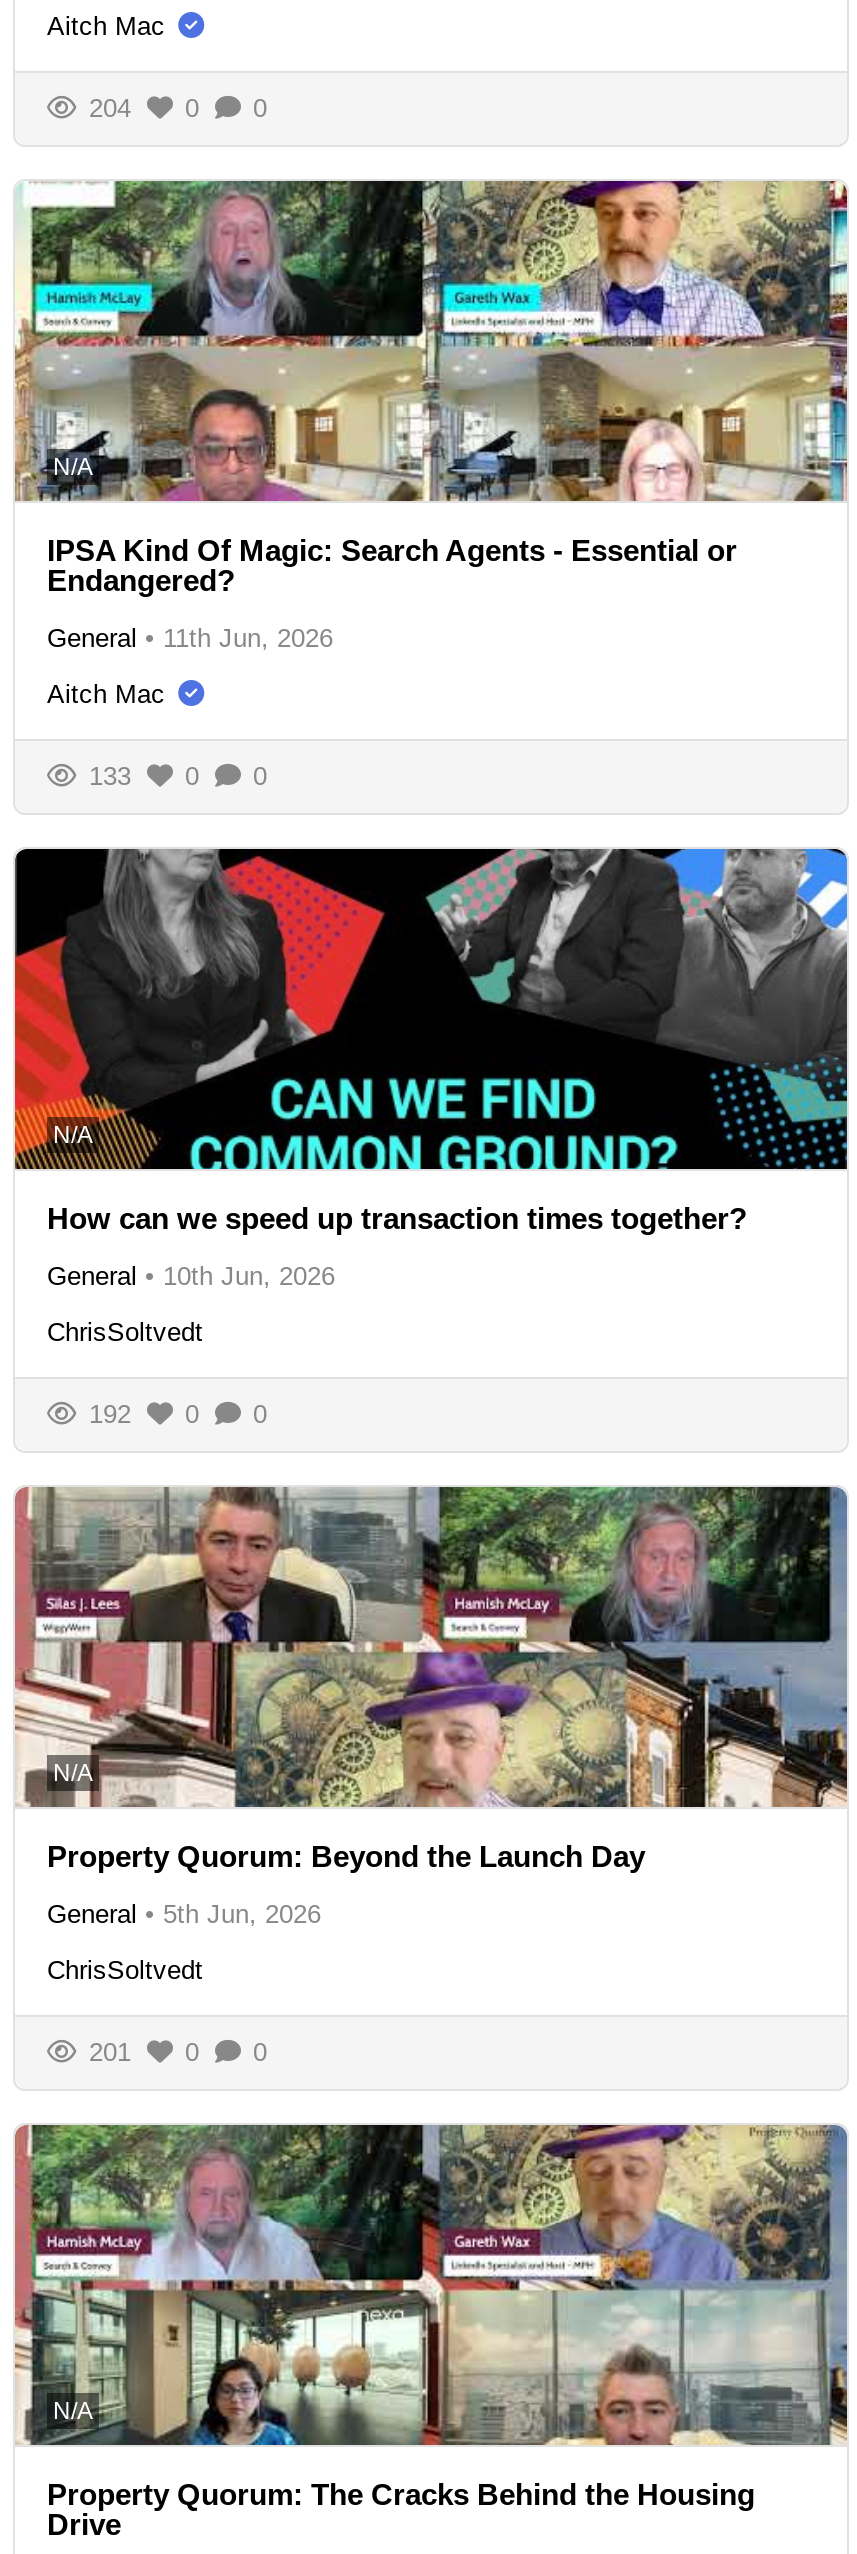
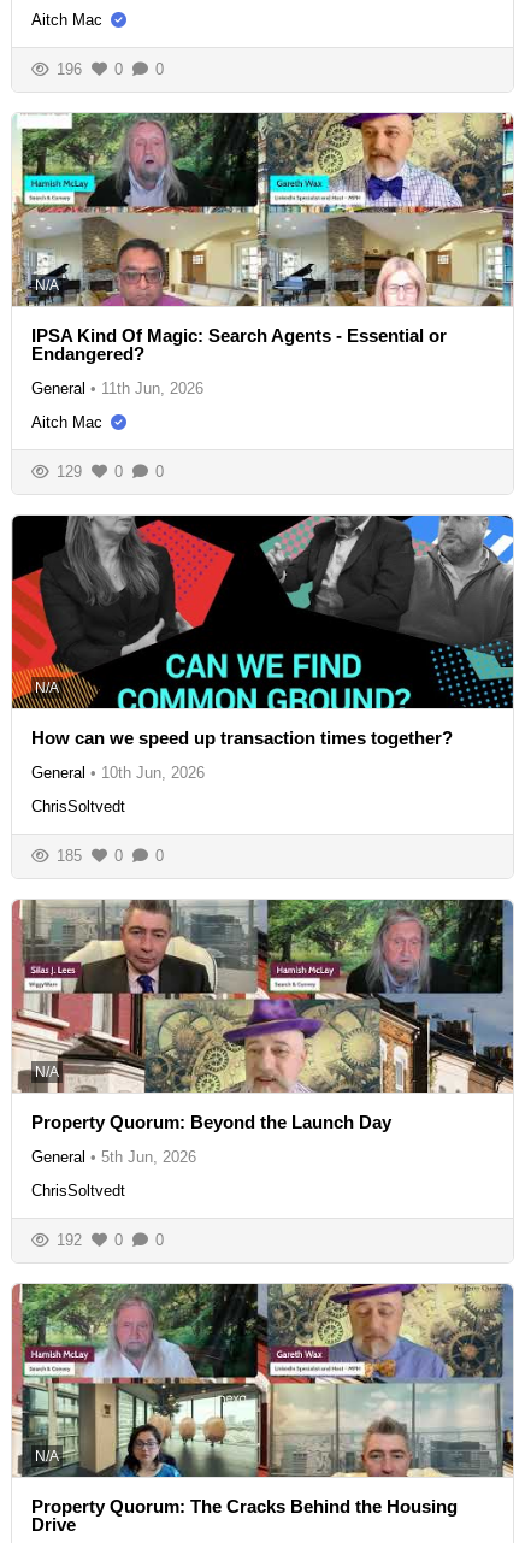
- 204 0 0
+ 196 0 0

- 133 0 0
+ 129 0 0

- 192 0 0
+ 185 0 0

- 201 0 0
+ 192 0 0
